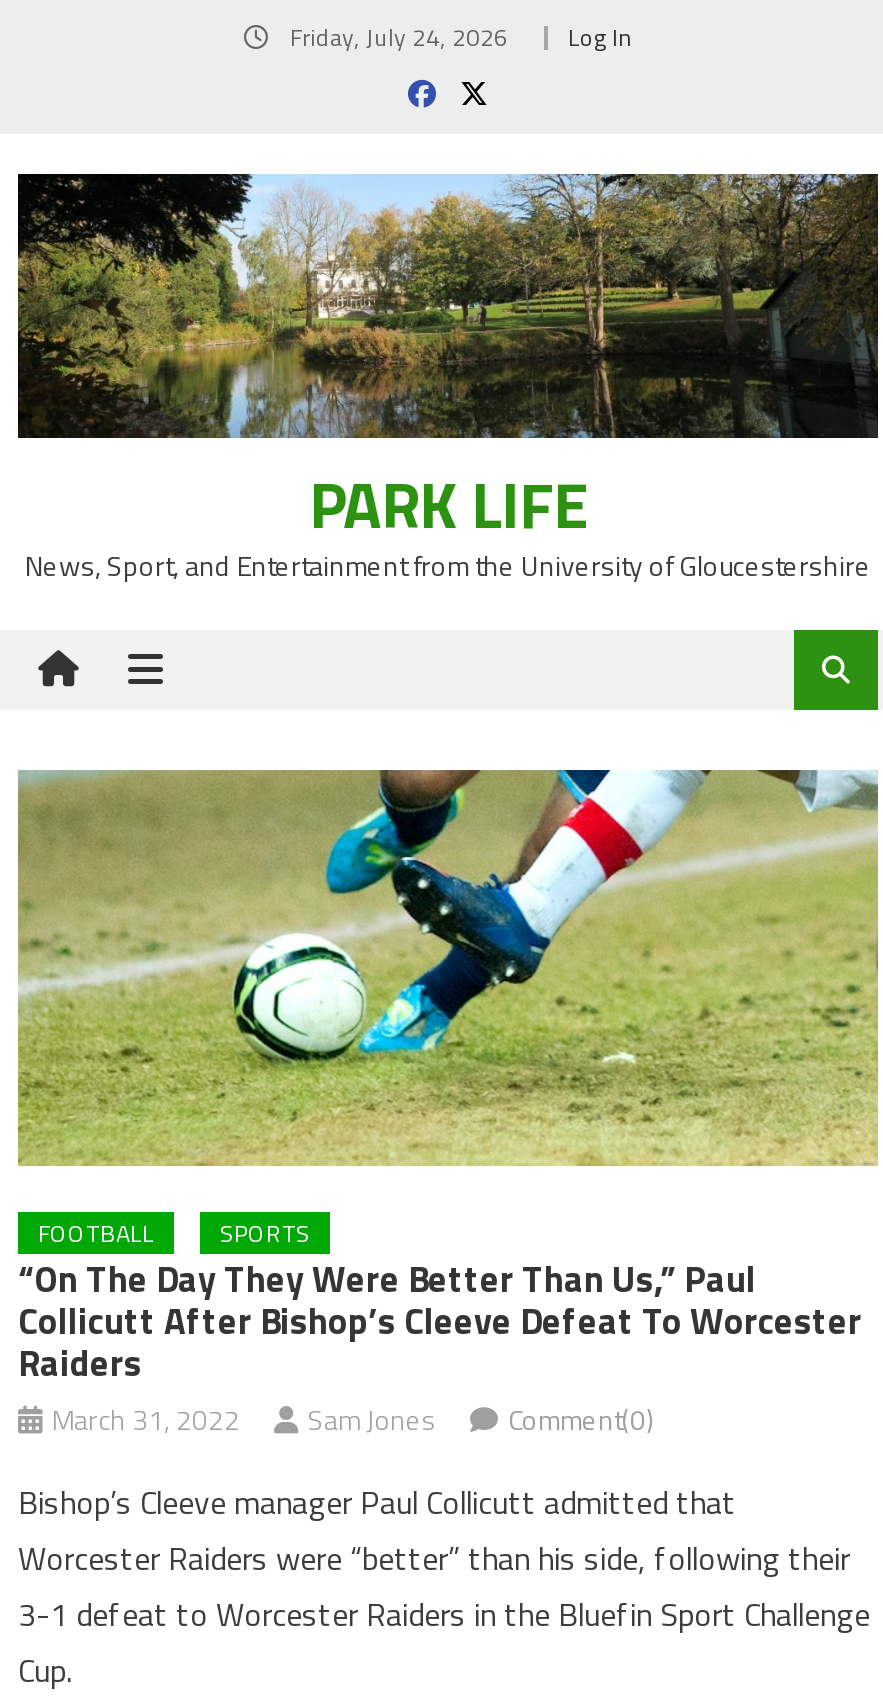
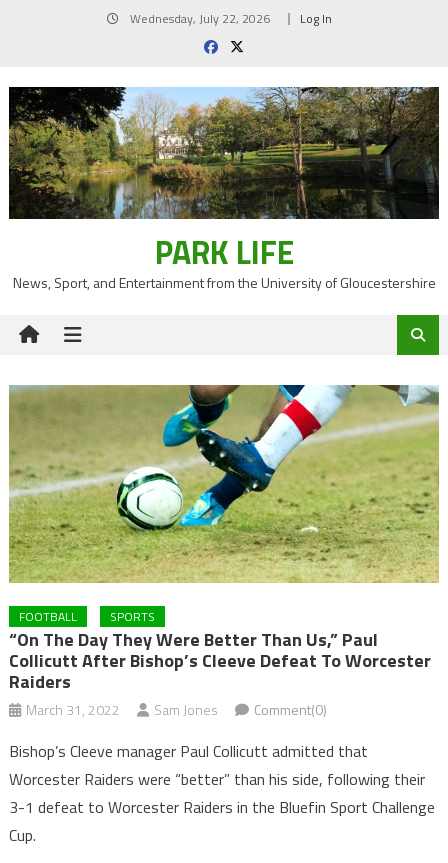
- Friday, July 24, 2026
+ Wednesday, July 22, 2026
